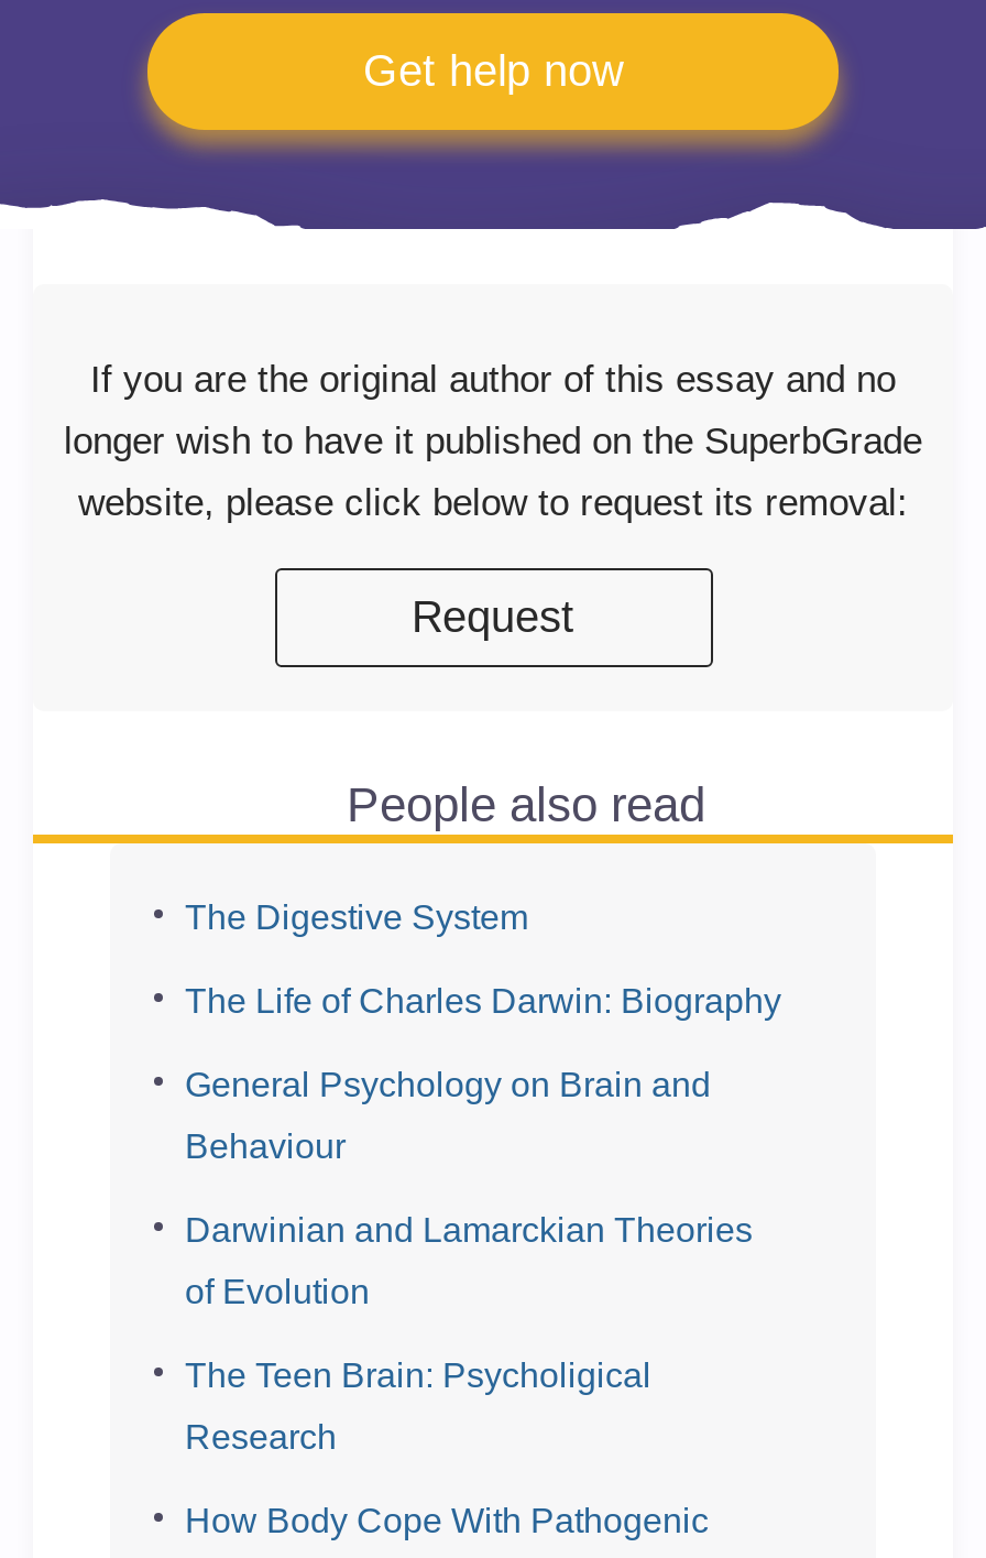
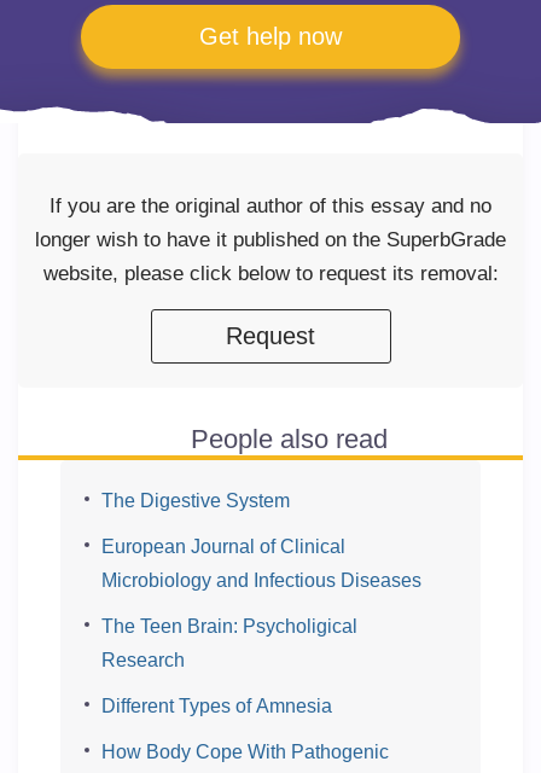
- The Life of Charles Darwin: Biography
- General Psychology on Brain and
- Behaviour
- Darwinian and Lamarckian Theories
- of Evolution
+ European Journal of Clinical
+ Microbiology and Infectious Diseases

moved up: The Teen Brain: Psycholigical | Research

+ Different Types of Amnesia
